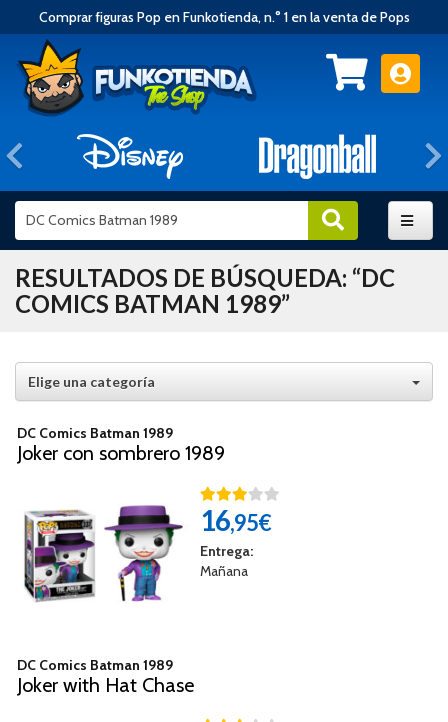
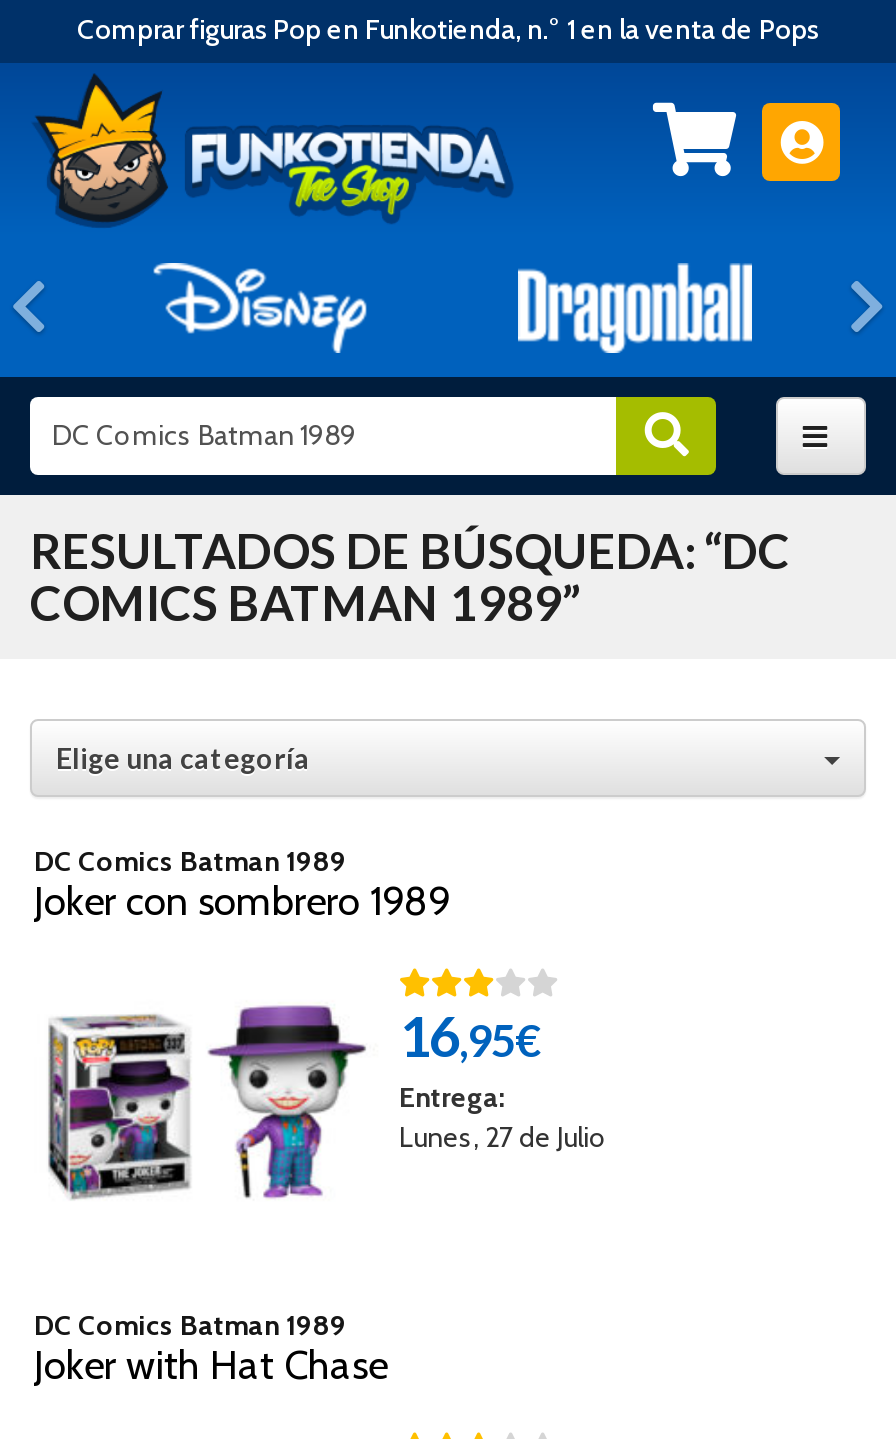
- Mañana
+ Lunes, 27 de Julio
